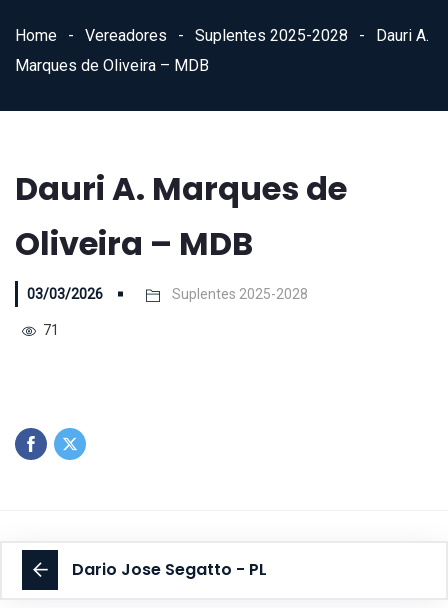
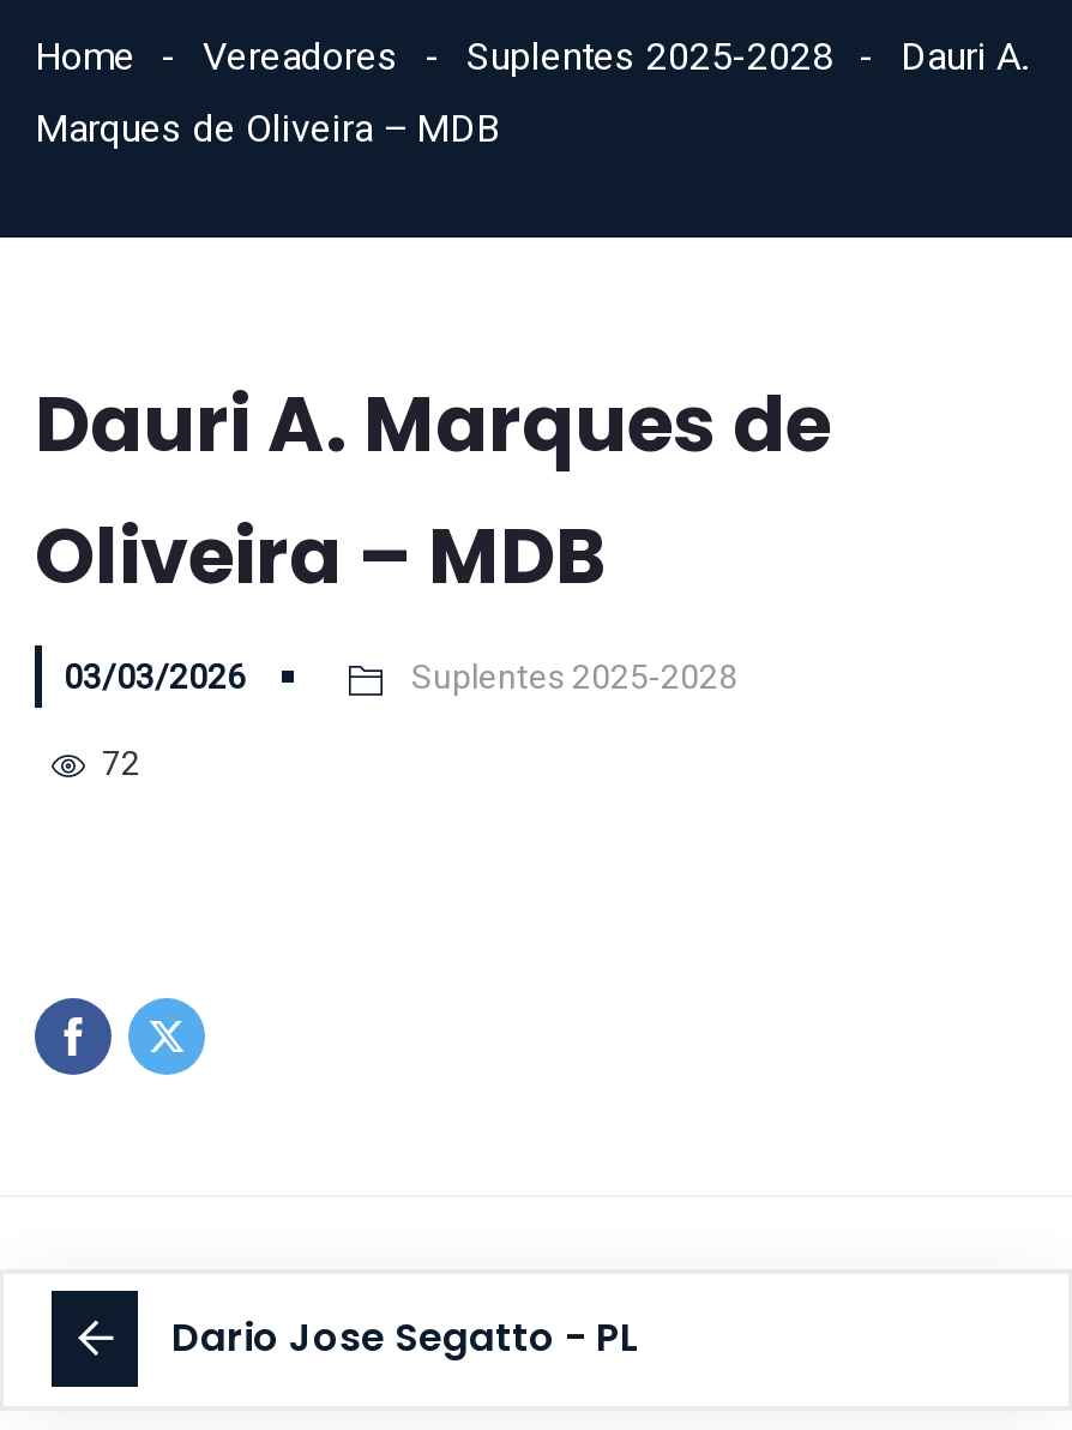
- 71
+ 72
